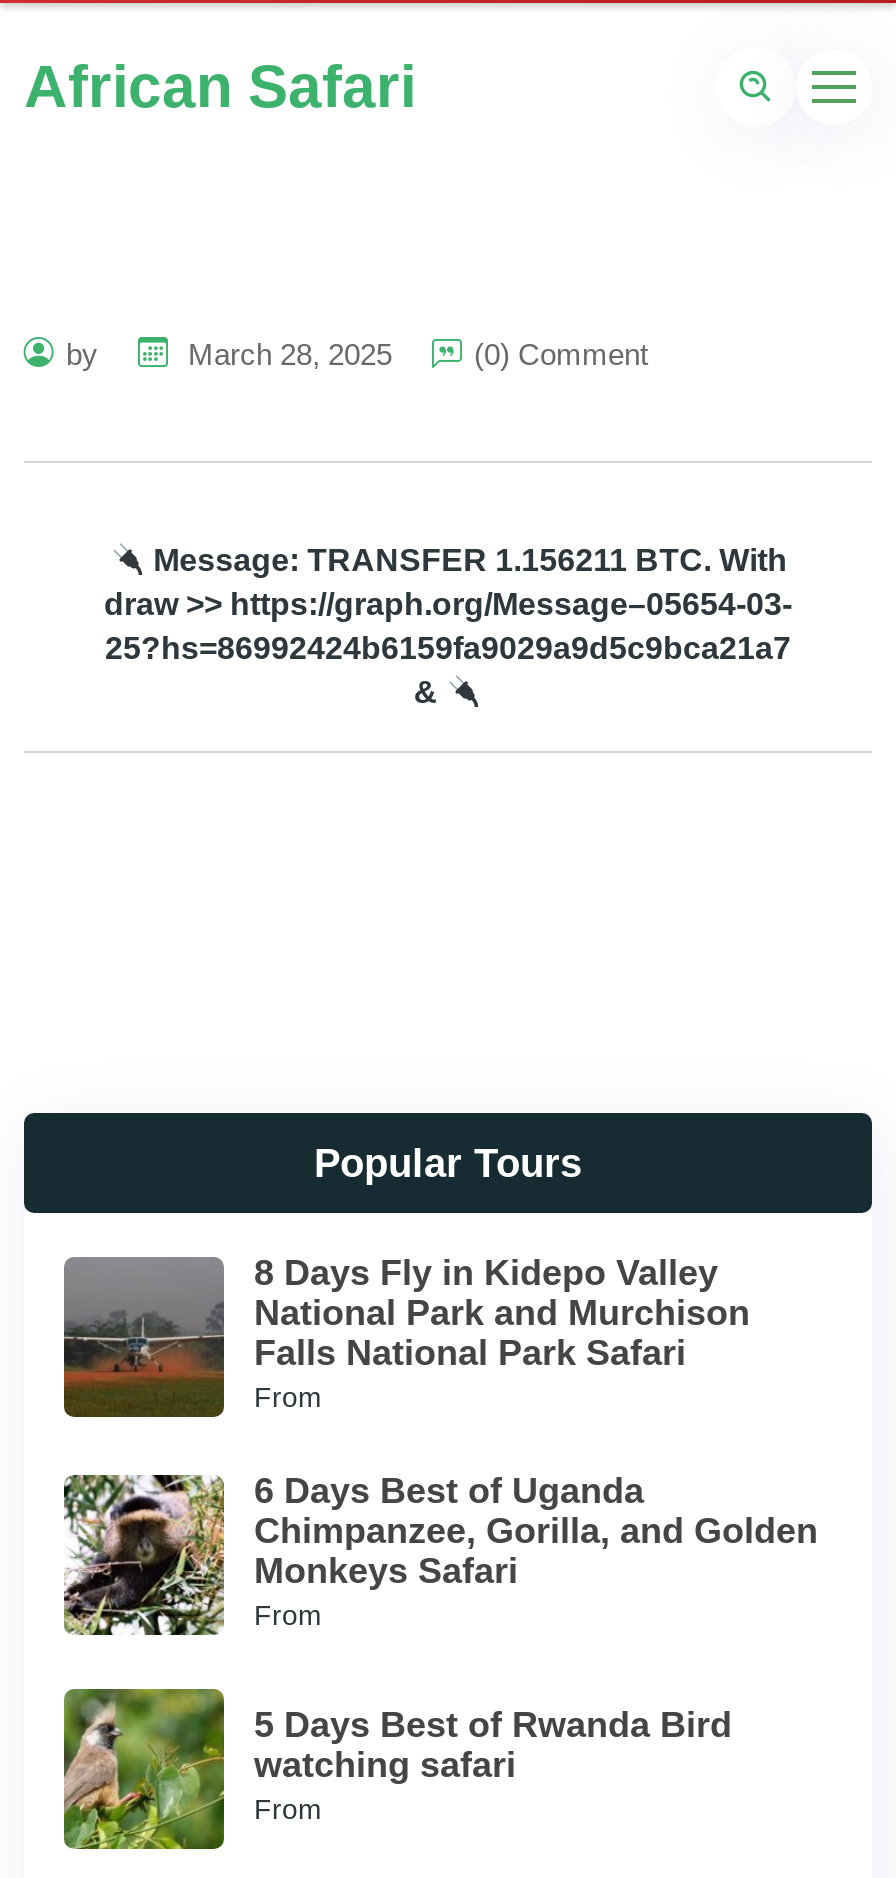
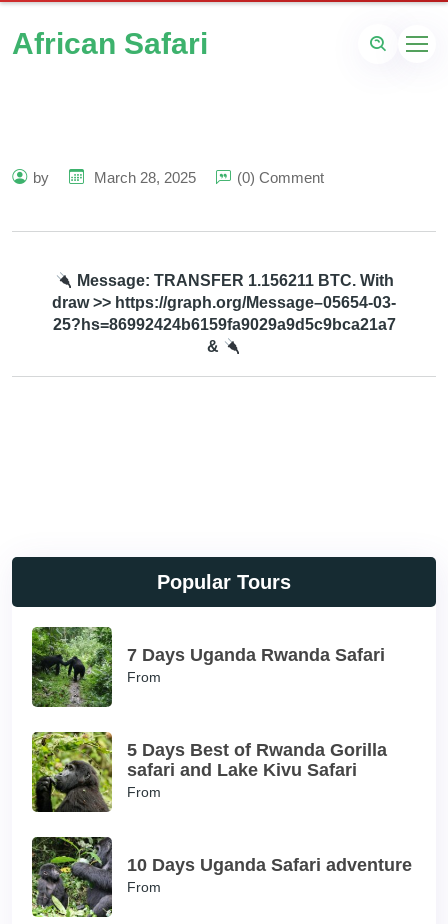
- [image]
- 8 Days Fly in Kidepo Valley
- National Park and Murchison
- Falls National Park Safari
+ [image]
+ 7 Days Uganda Rwanda Safari

- [image]
- 6 Days Best of Uganda
- Chimpanzee, Gorilla, and Golden
- Monkeys Safari
+ [image]
+ 5 Days Best of Rwanda Gorilla
+ safari and Lake Kivu Safari

- [image]
- 5 Days Best of Rwanda Bird
- watching safari
+ [image]
+ 10 Days Uganda Safari adventure
